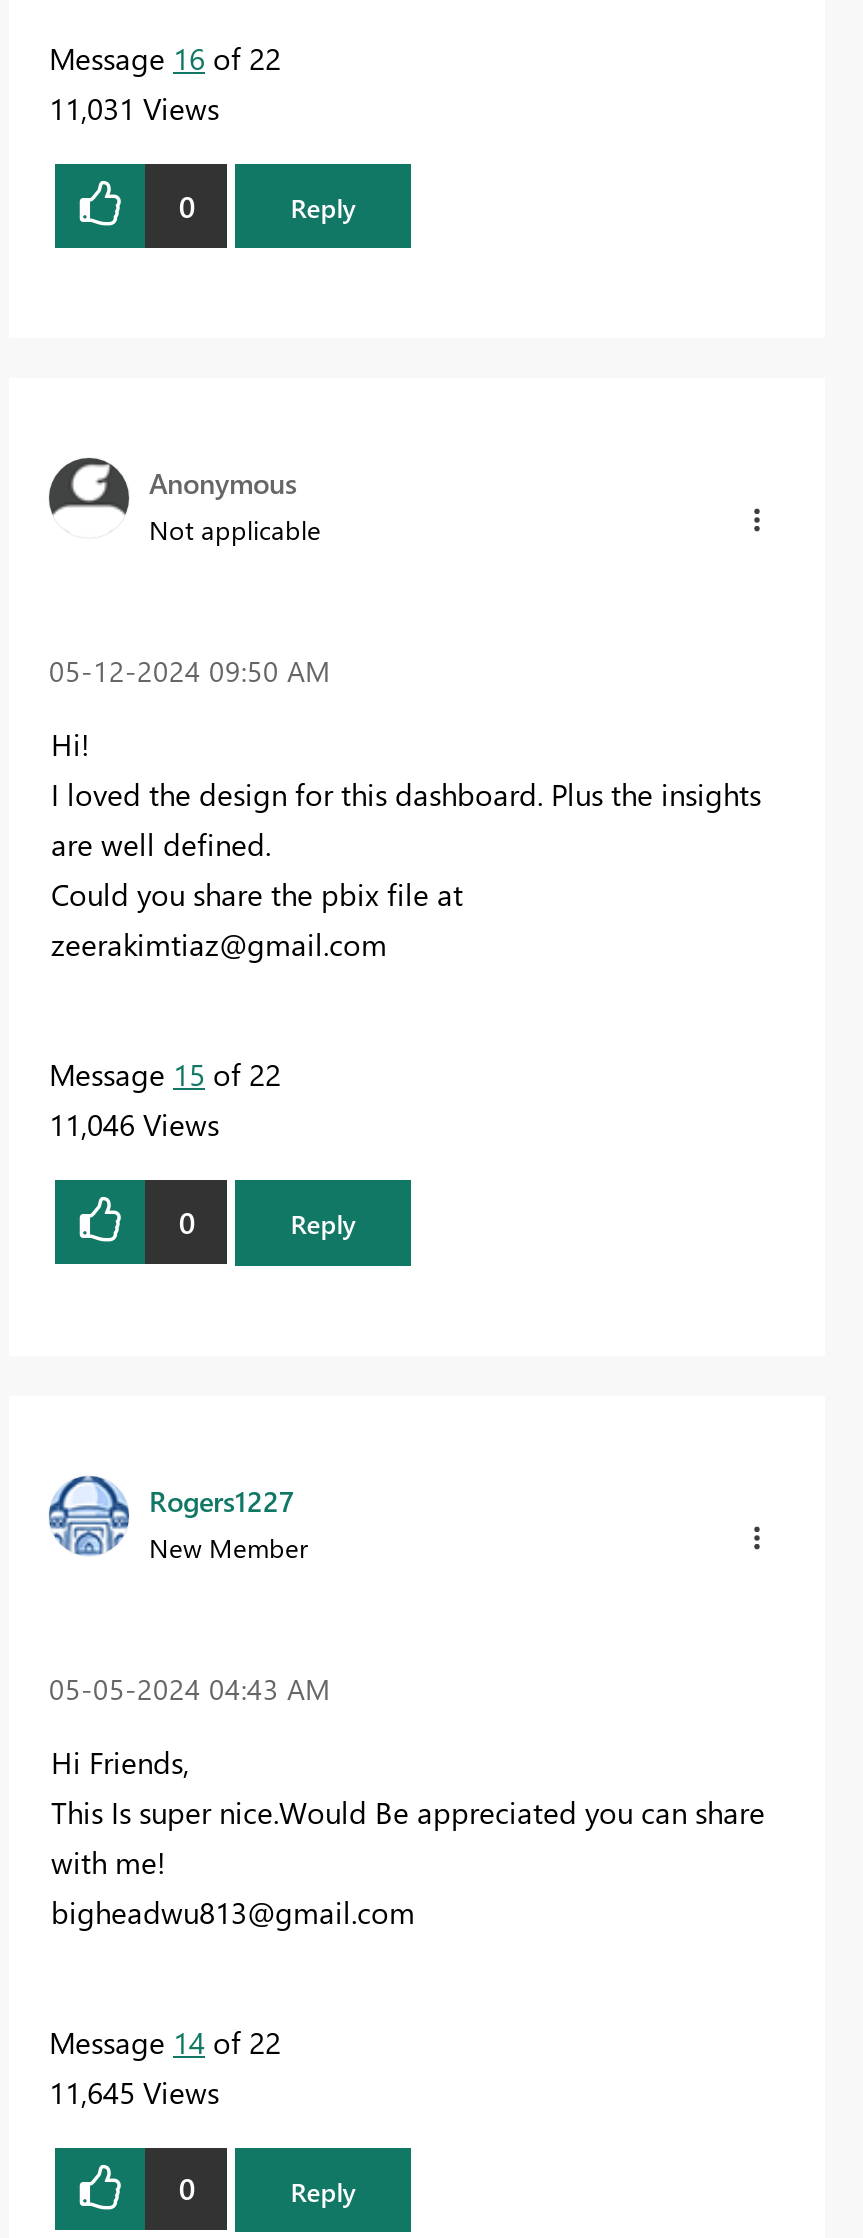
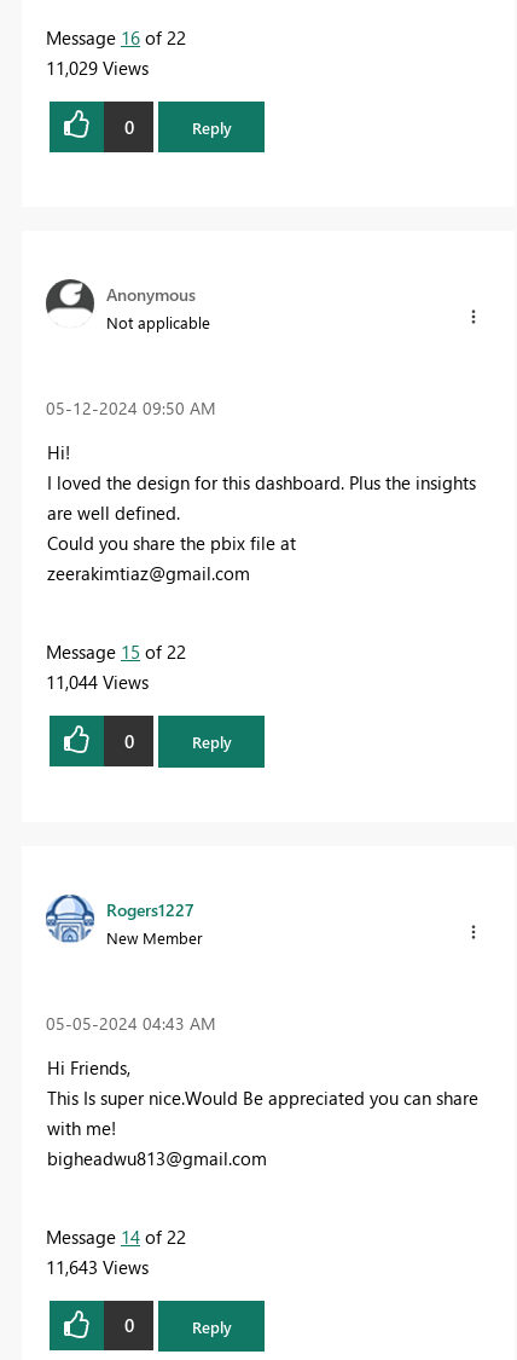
- 11,031 Views
+ 11,029 Views

- 11,046 Views
+ 11,044 Views

- 11,645 Views
+ 11,643 Views
